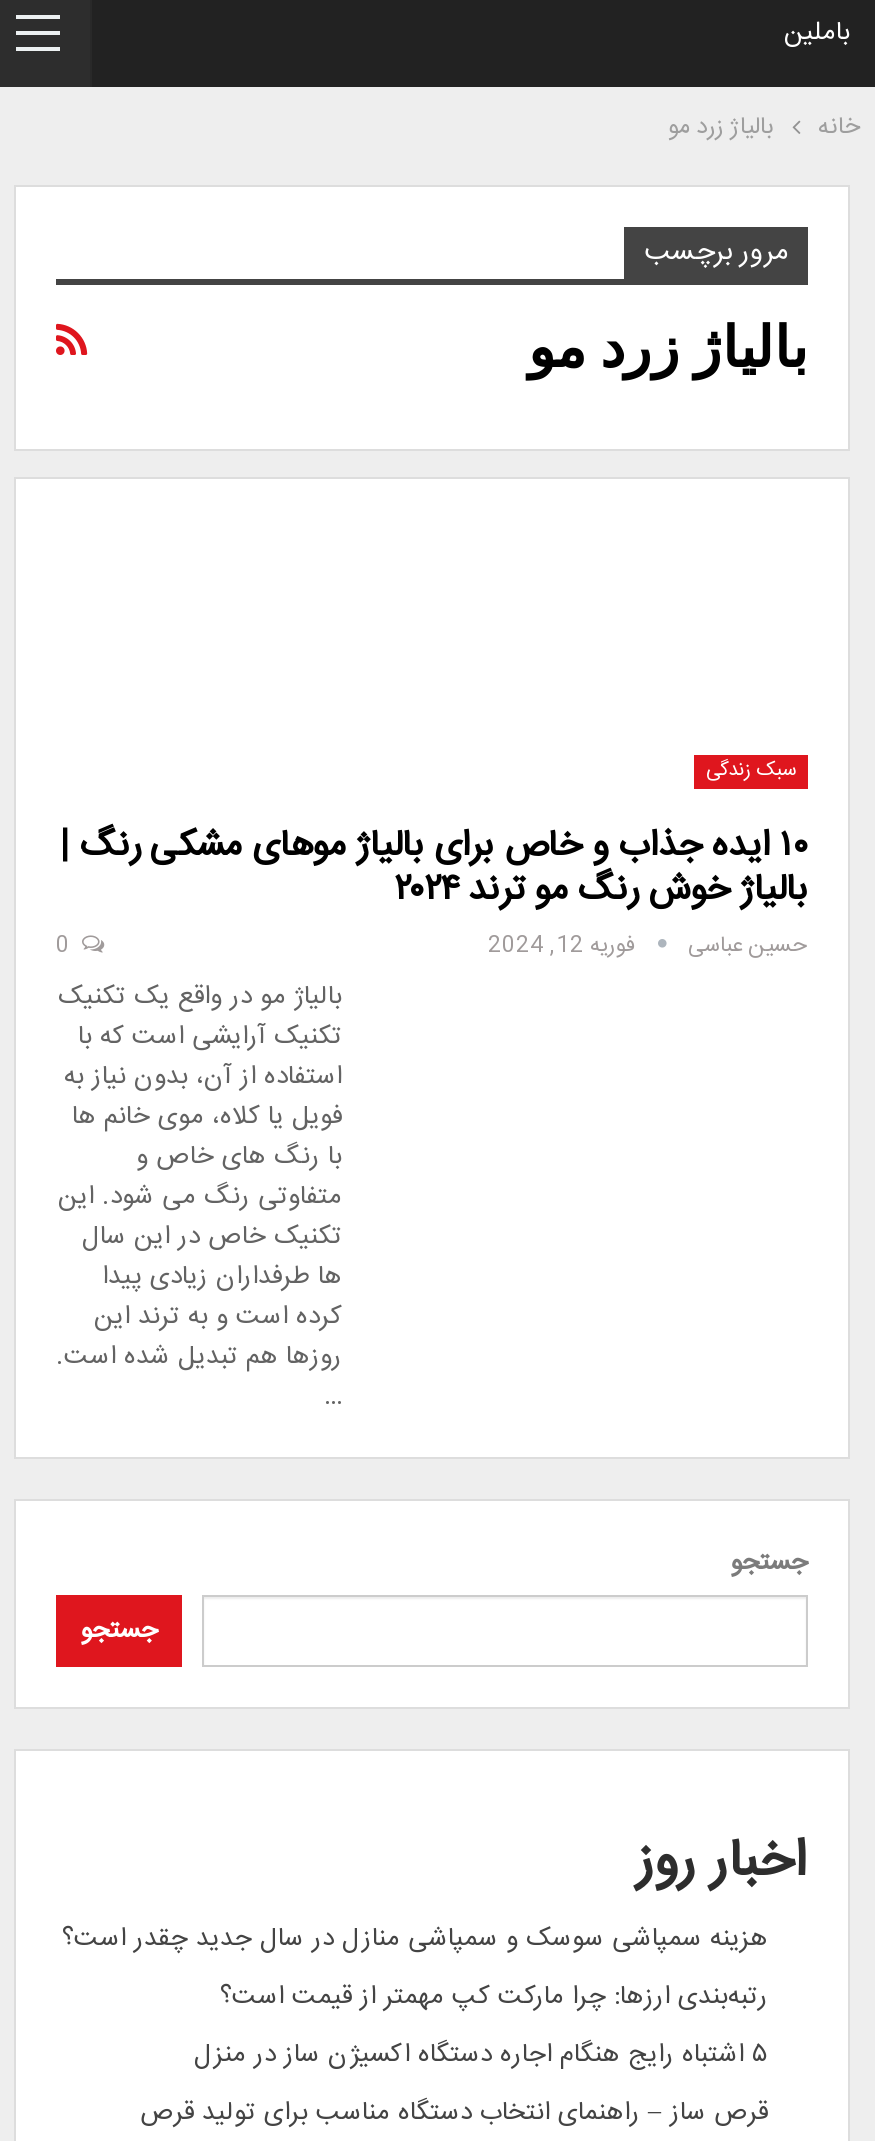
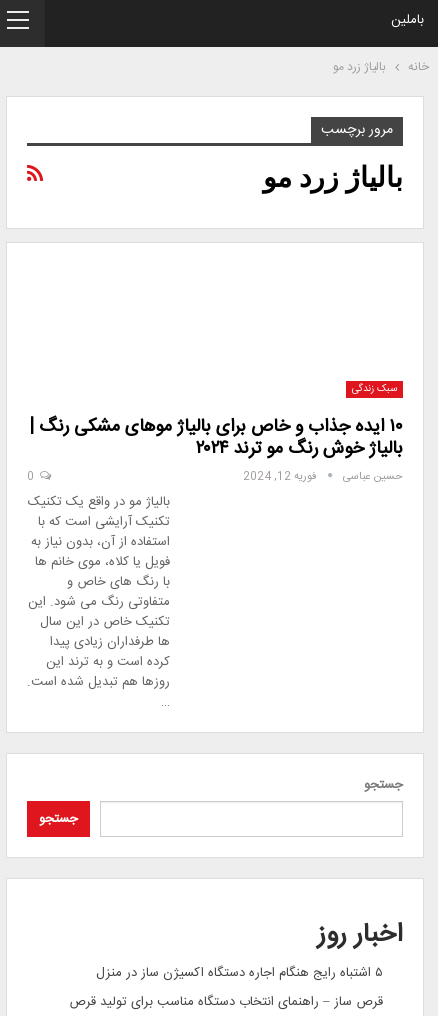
- هزینه سمپاشی سوسک و سمپاشی منازل در سال جدید چقدر است؟
- رتبه‌بندی ارزها: چرا مارکت کپ مهمتر از قیمت است؟
